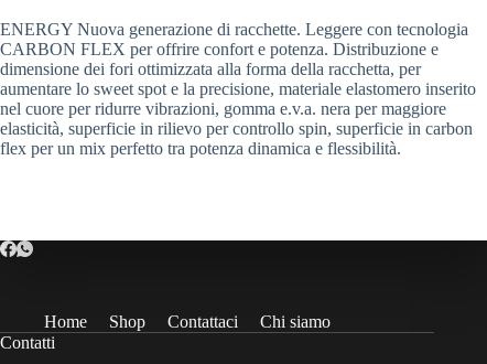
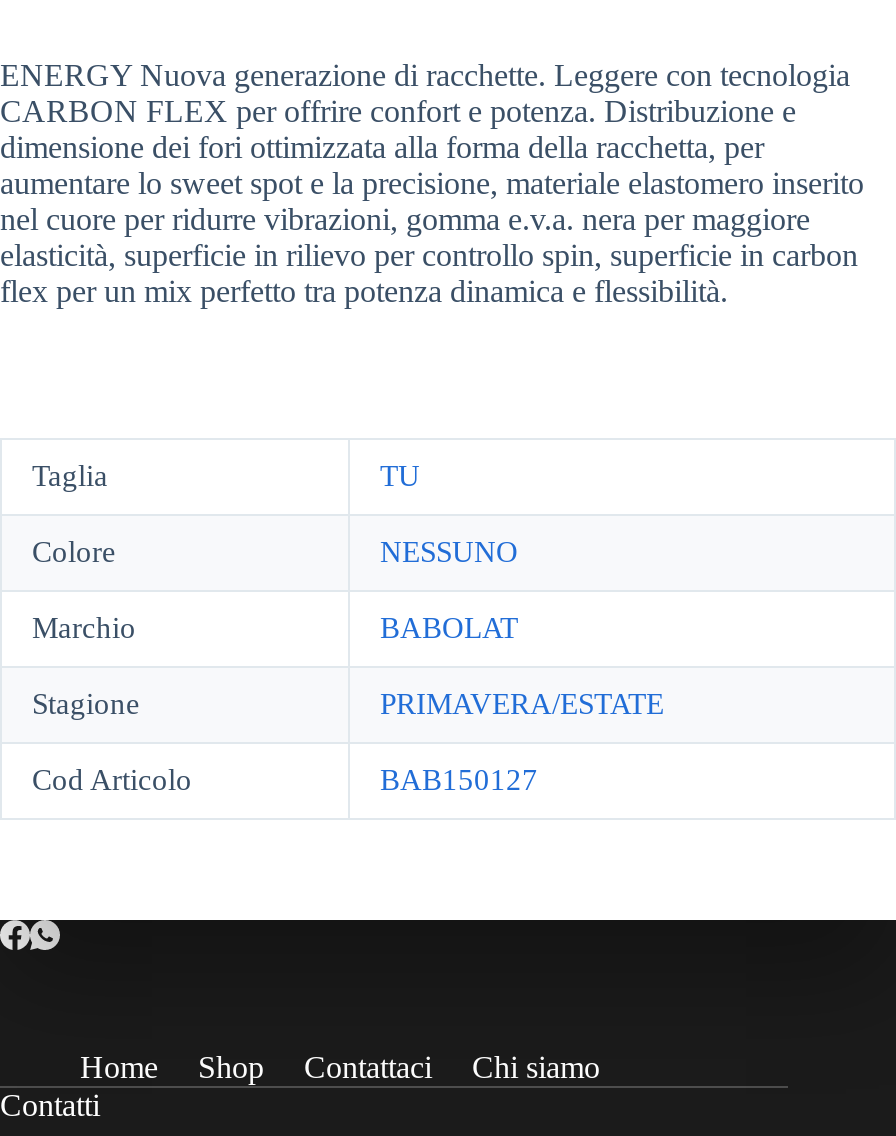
+ Taglia
+ TU
+ Colore
+ NESSUNO
+ Marchio
+ BABOLAT
+ Stagione
+ PRIMAVERA/ESTATE
+ Cod Articolo
+ BAB150127
